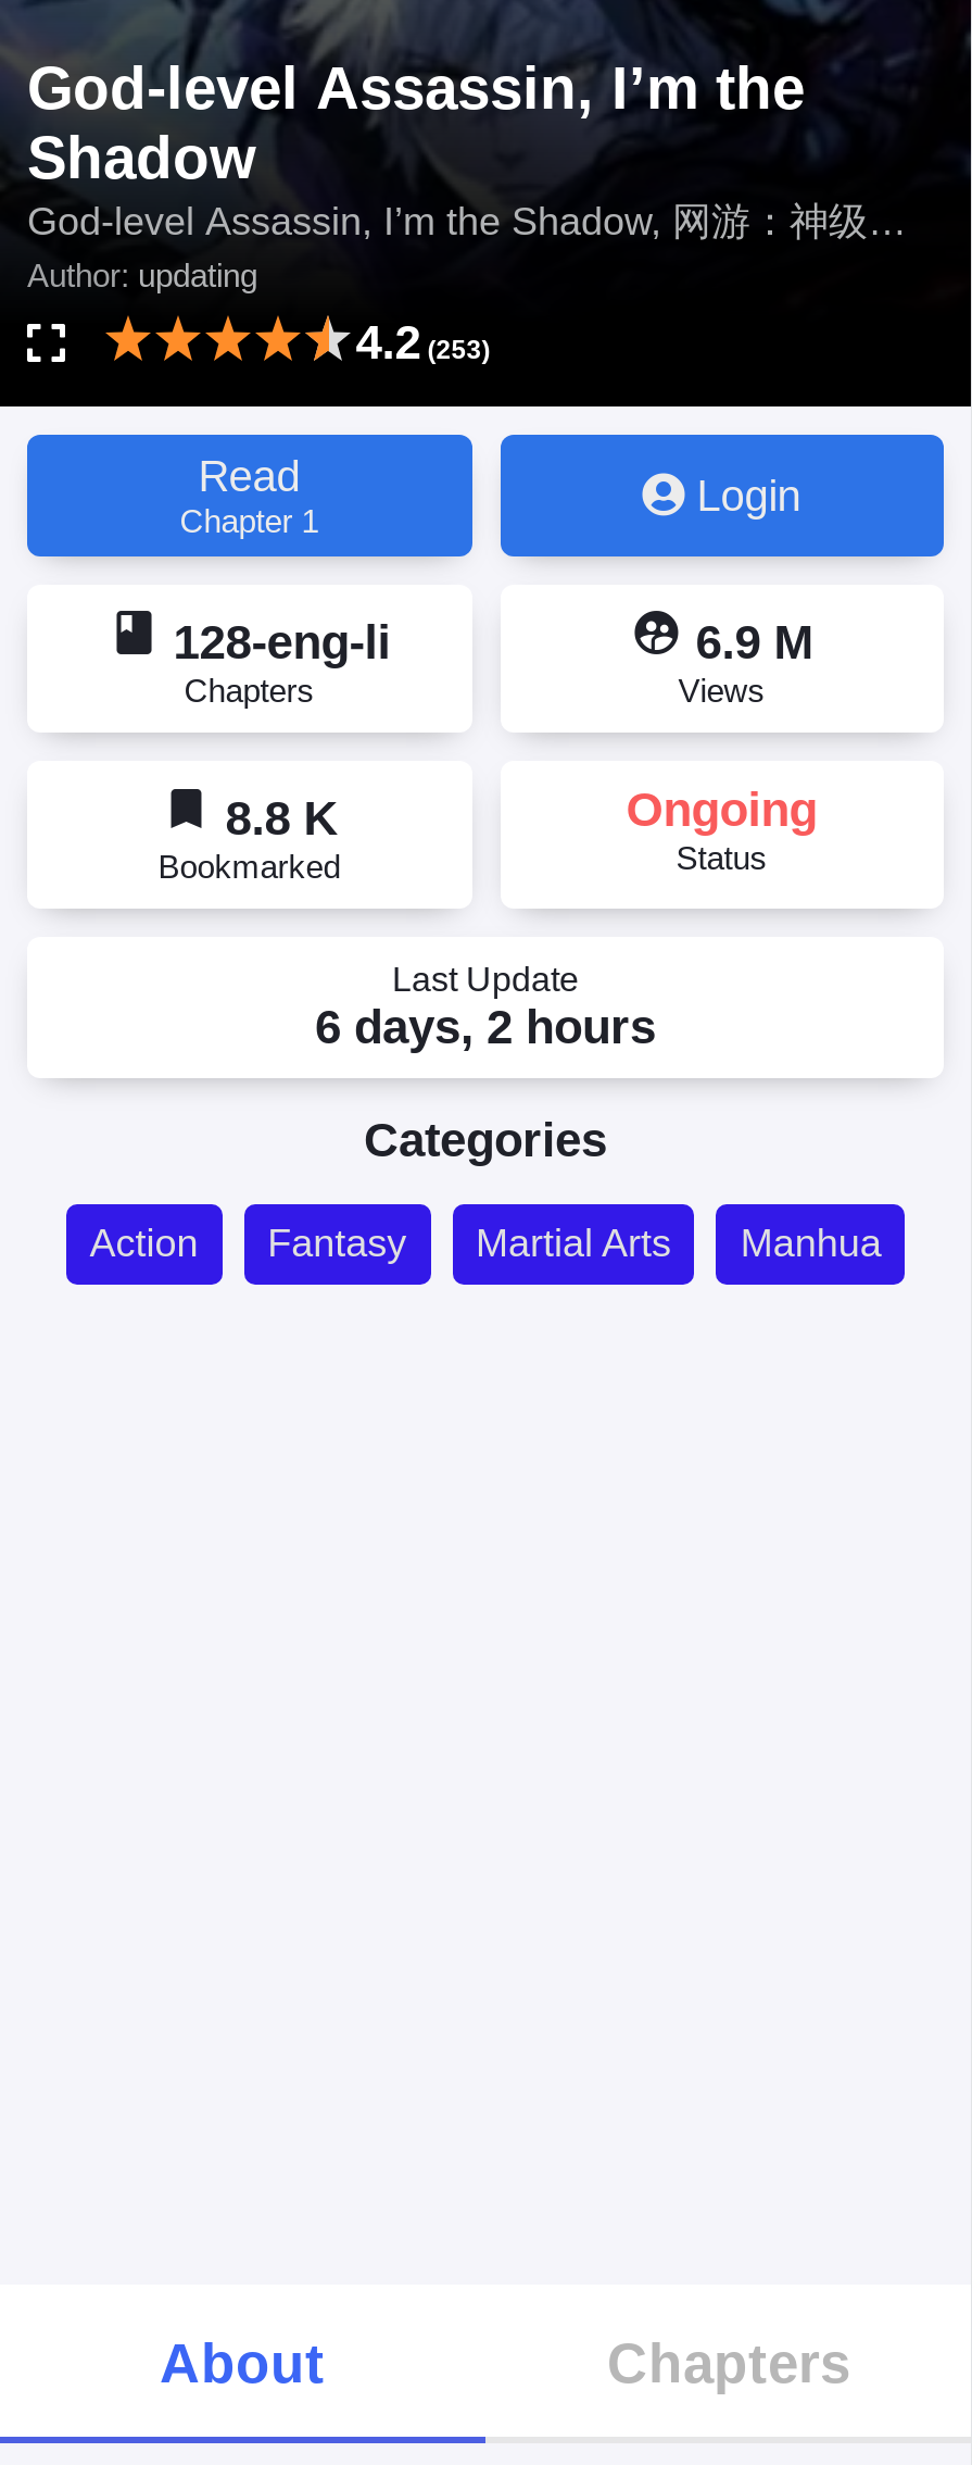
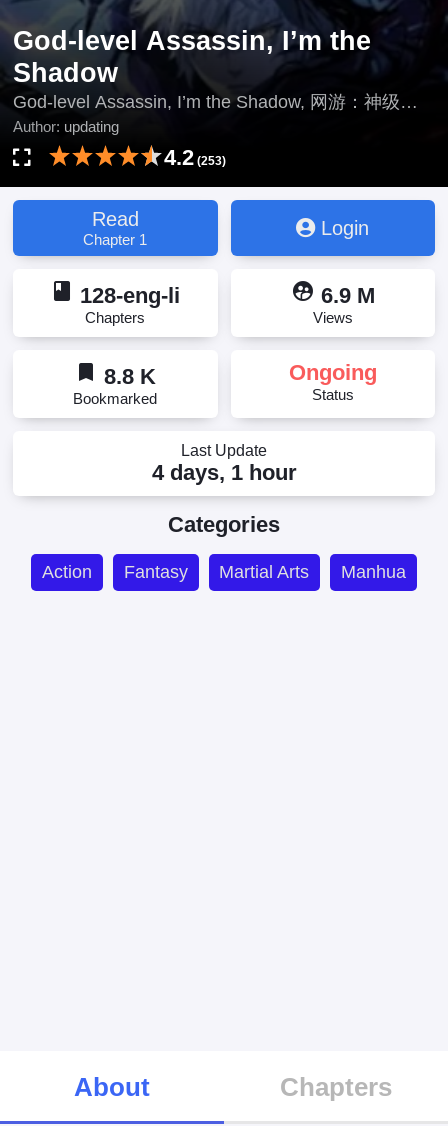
- 6 days, 2 hours
+ 4 days, 1 hour
